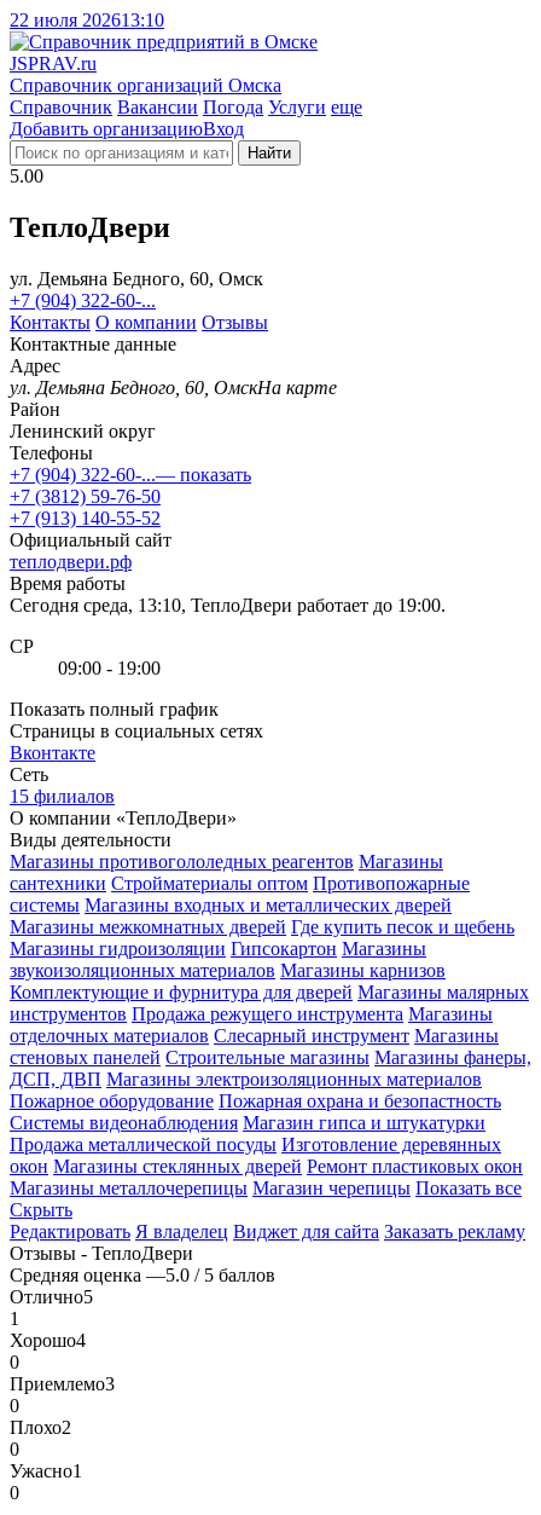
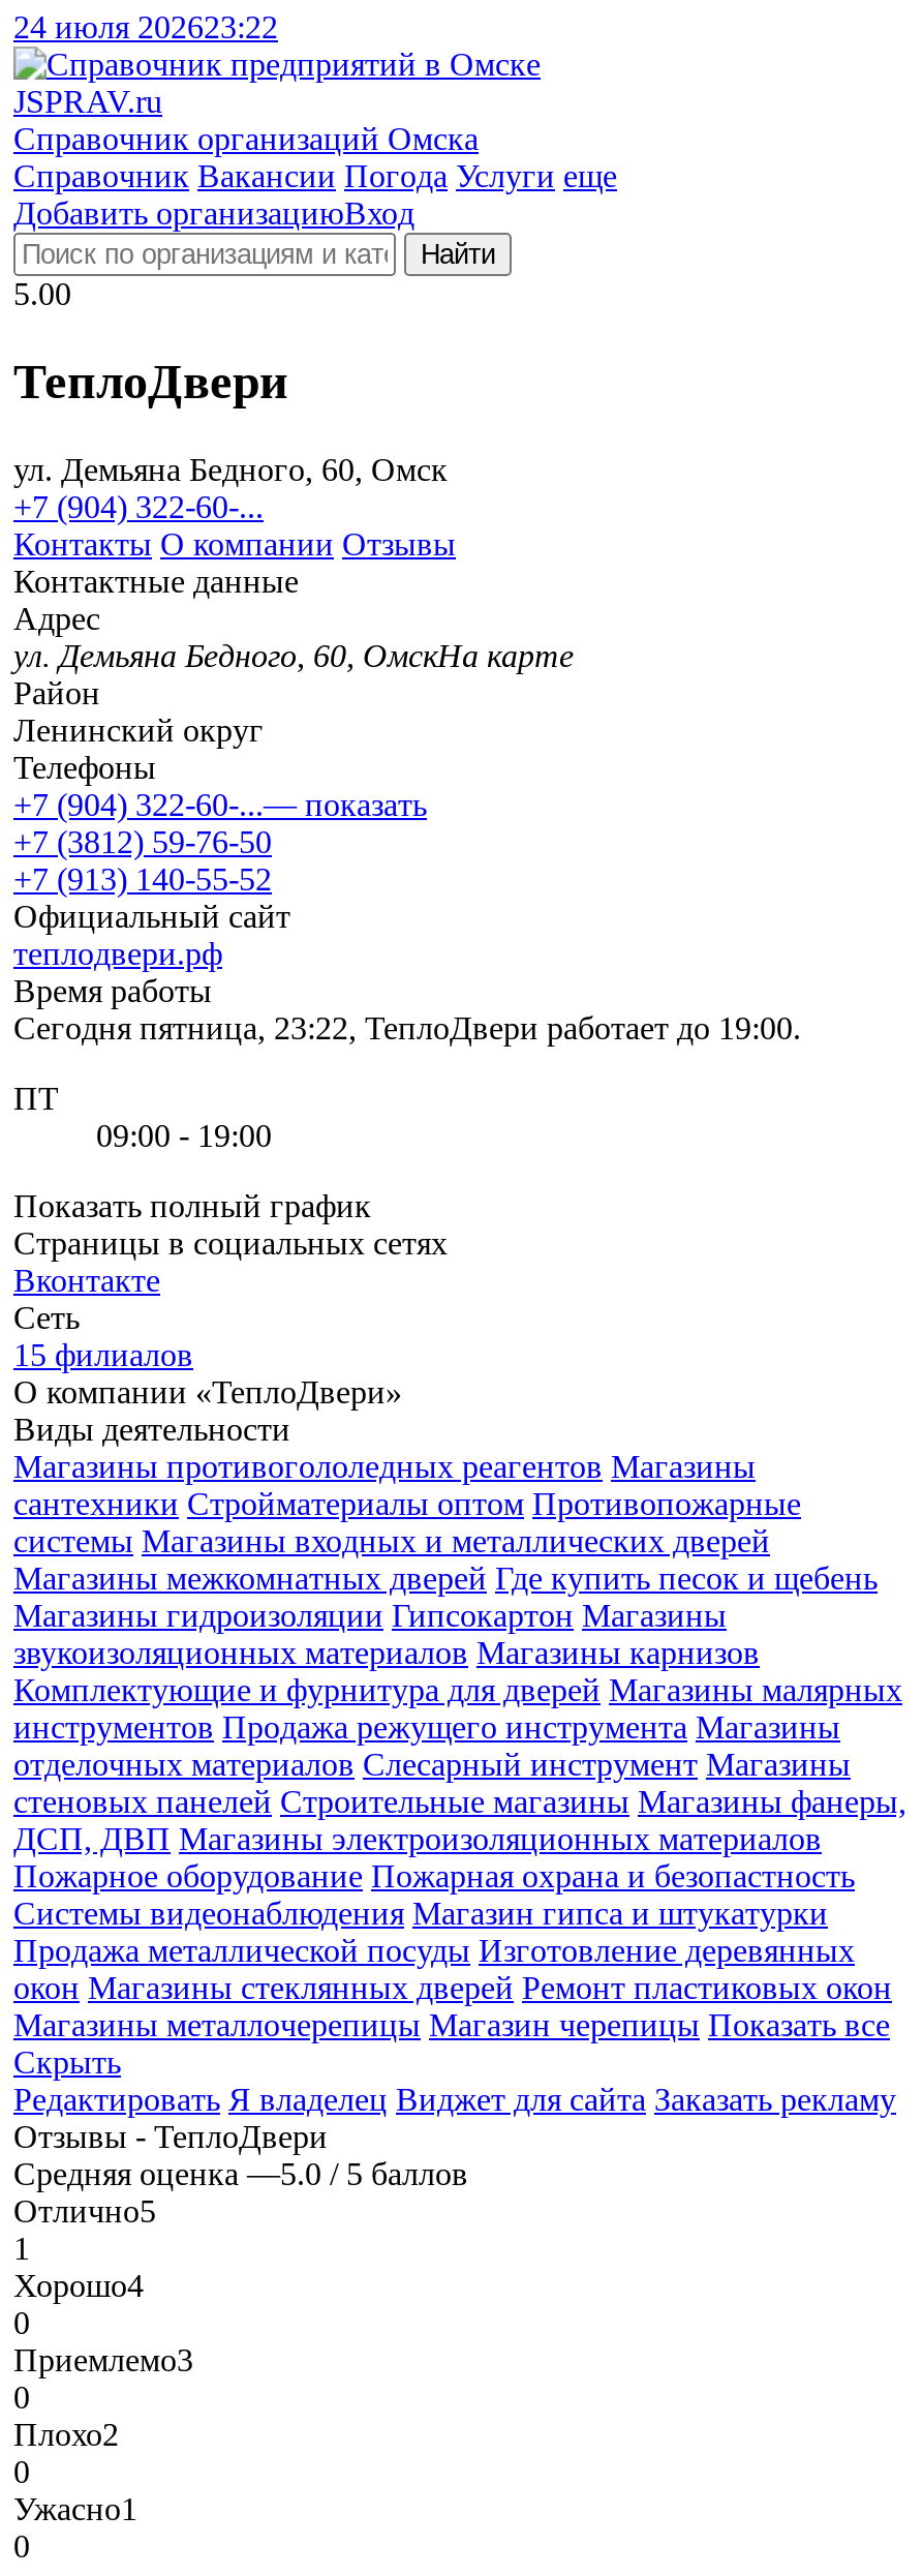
- 22 июля 202613:10
+ 24 июля 202623:22

- Сегодня среда, 13:10, ТеплоДвери работает до 19:00.
+ Сегодня пятница, 23:22, ТеплоДвери работает до 19:00.

- СР
+ ПТ
